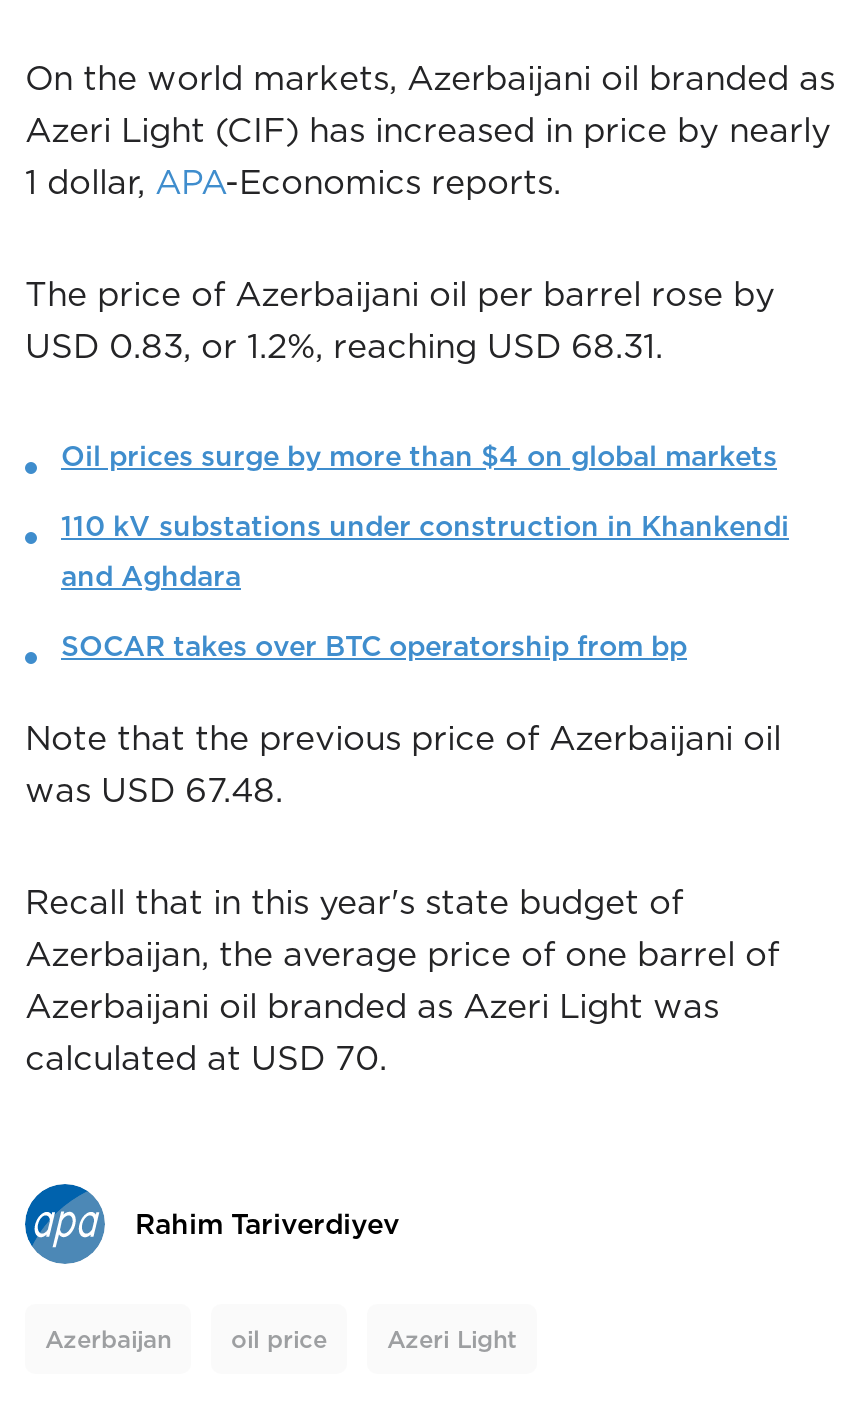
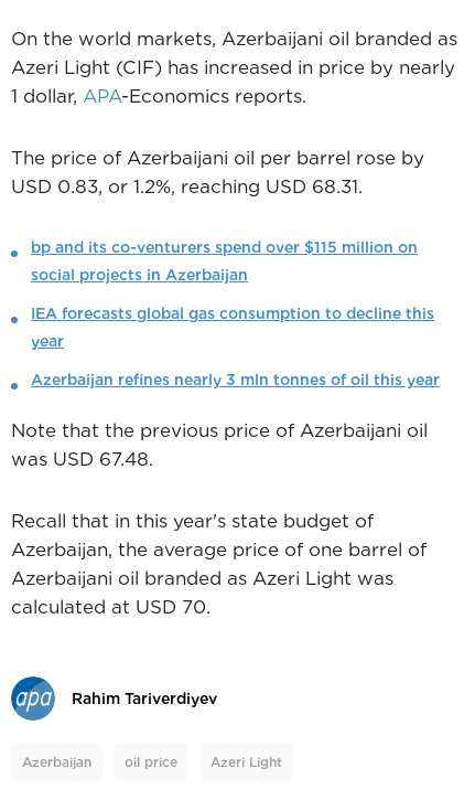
- Oil prices surge by more than $4 on global markets
- 110 kV substations under construction in Khankendi
- and Aghdara
- SOCAR takes over BTC operatorship from bp
+ bp and its co-venturers spend over $115 million on
+ social projects in Azerbaijan
+ IEA forecasts global gas consumption to decline this
+ year
+ Azerbaijan refines nearly 3 mln tonnes of oil this year
